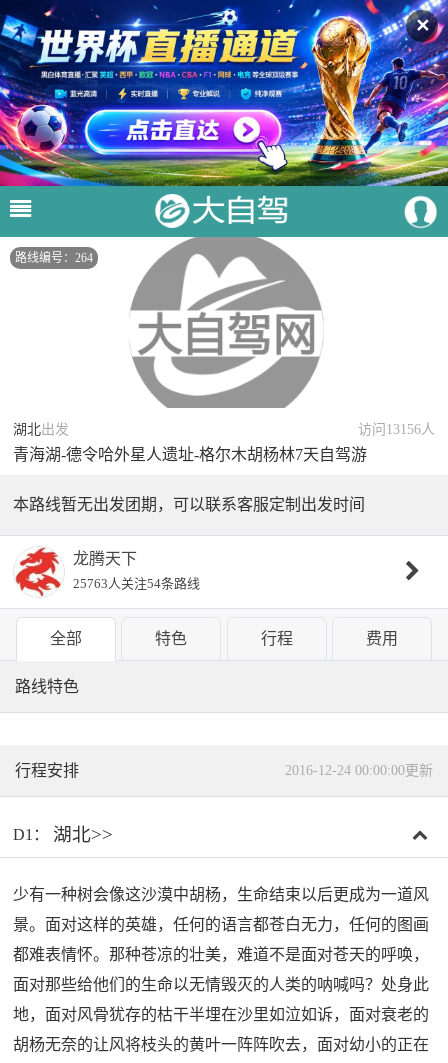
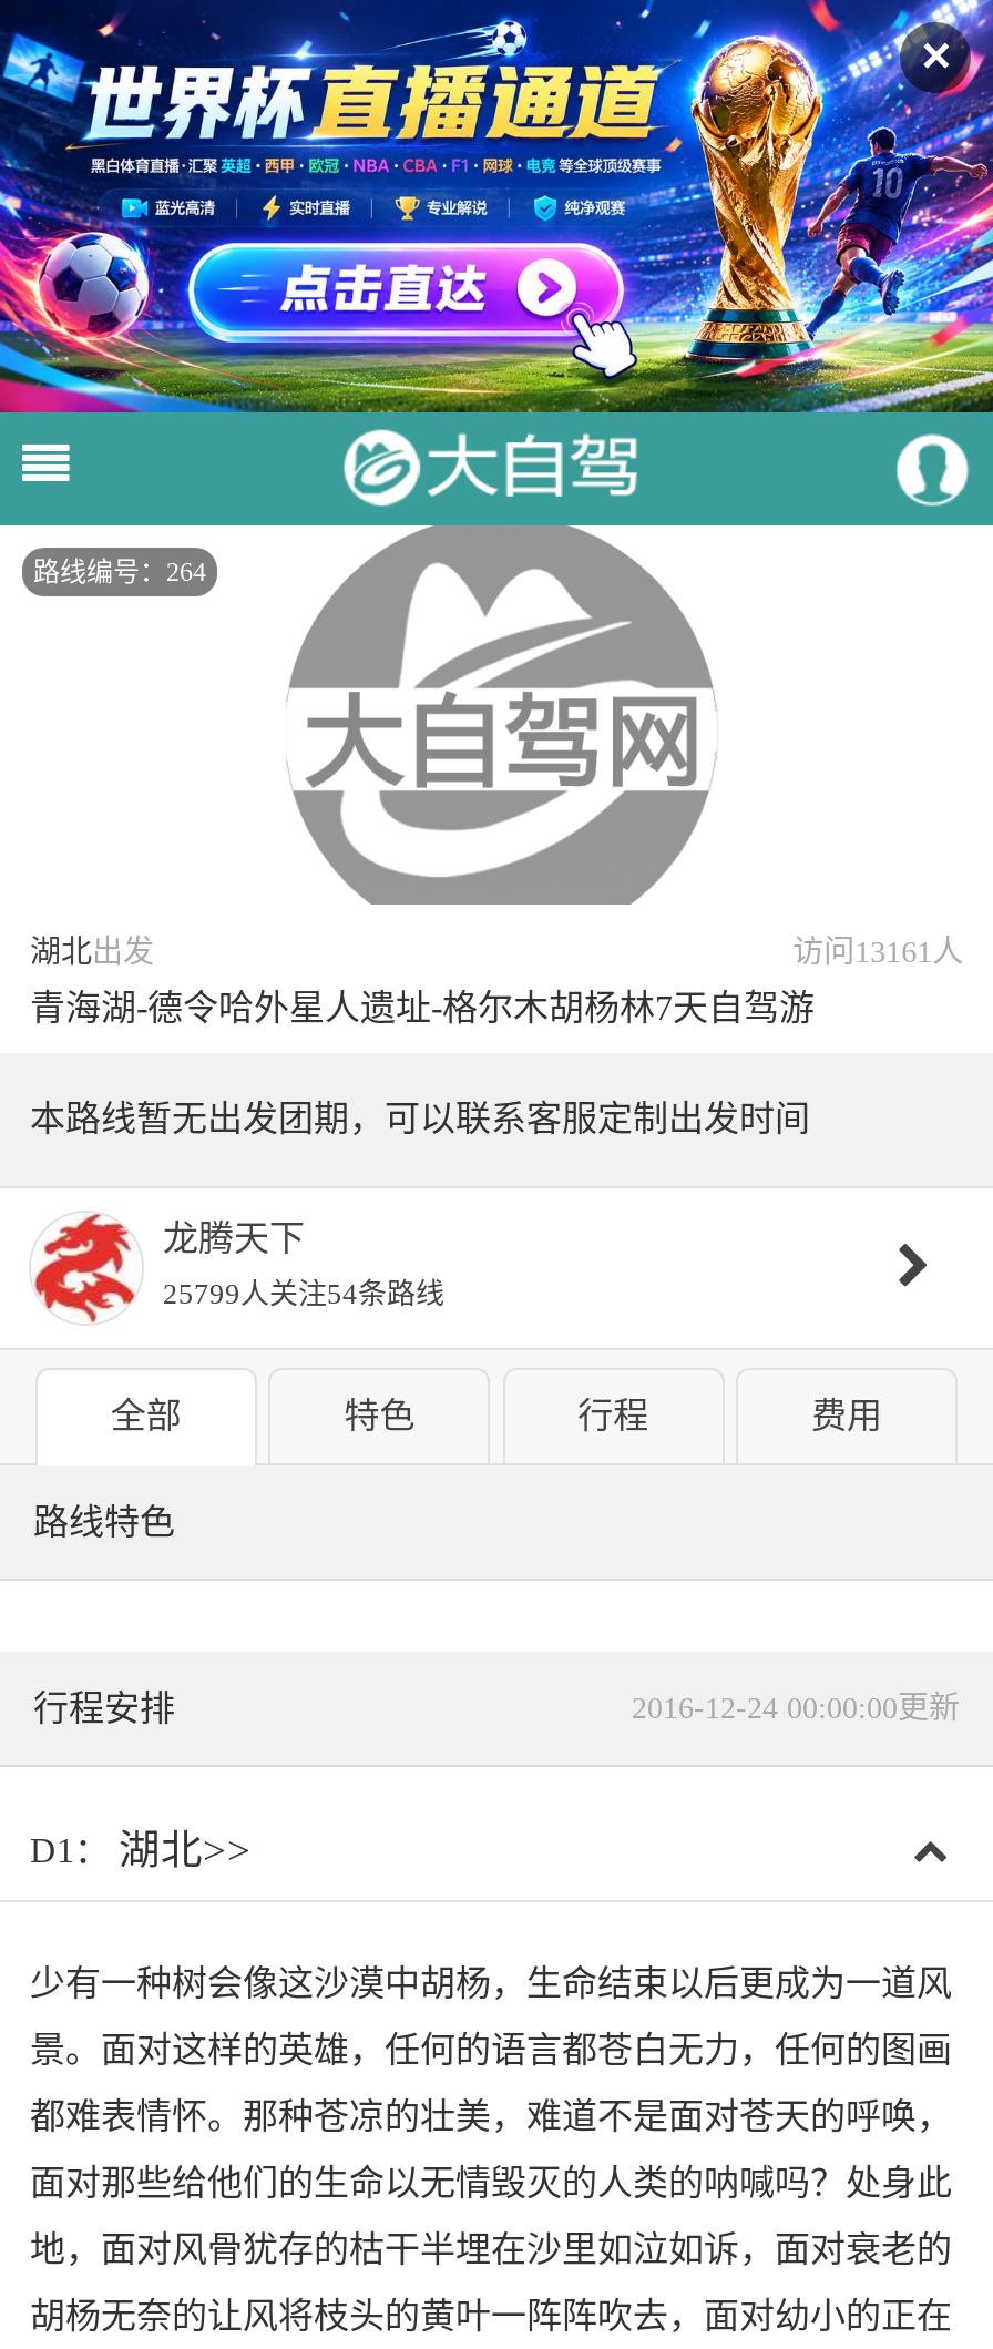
- 访问13156人
+ 访问13161人

- 25763人关注54条路线
+ 25799人关注54条路线
